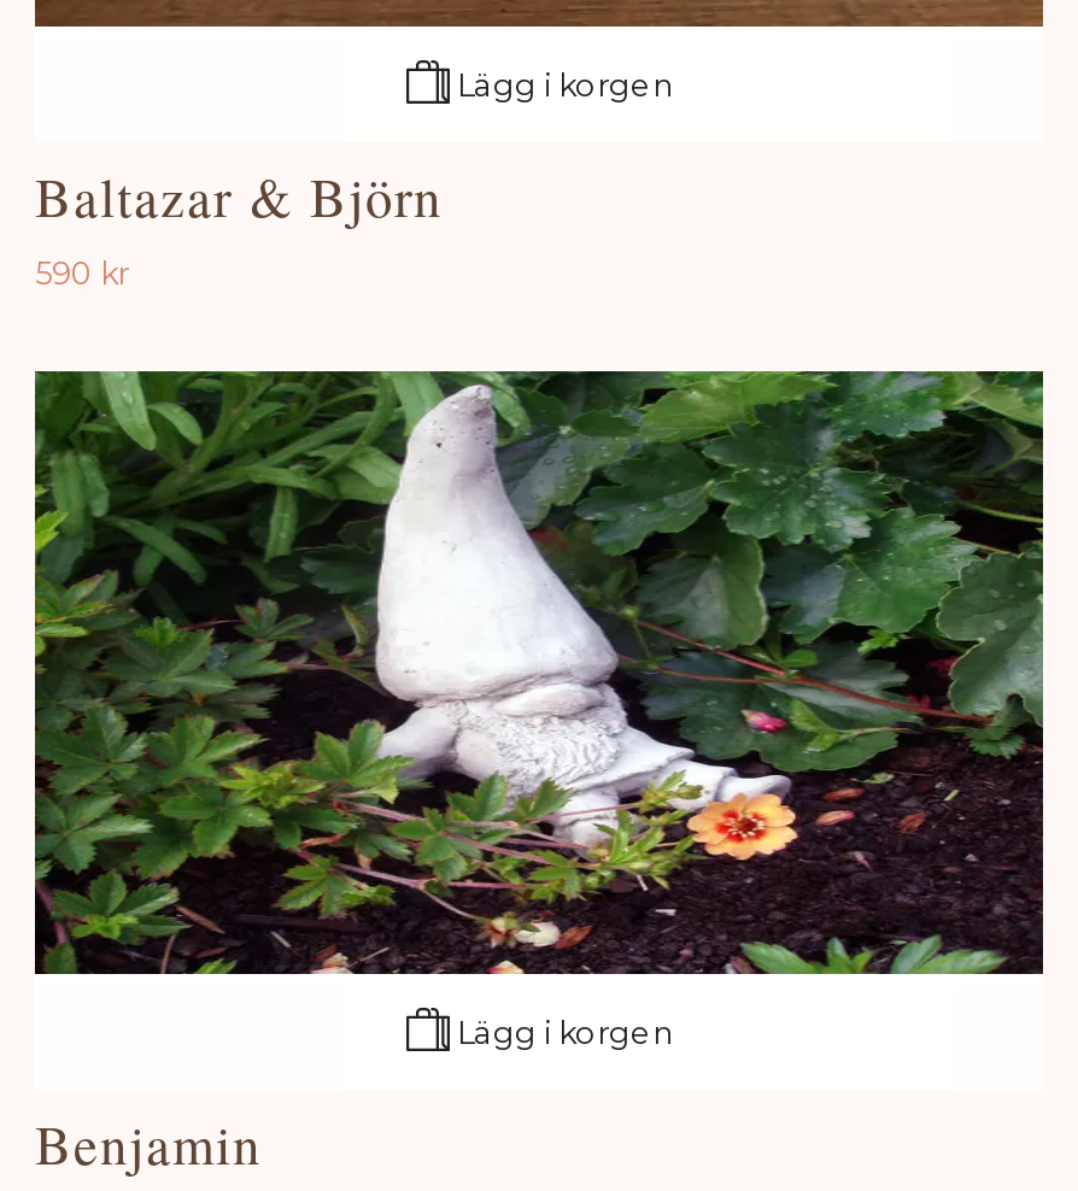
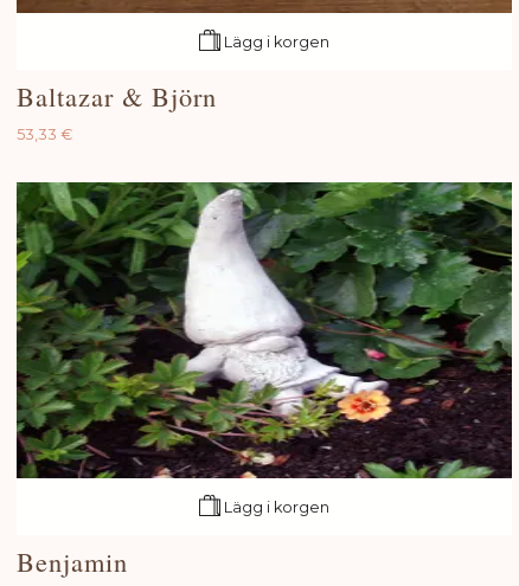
- 590 kr
+ 53,33 €
